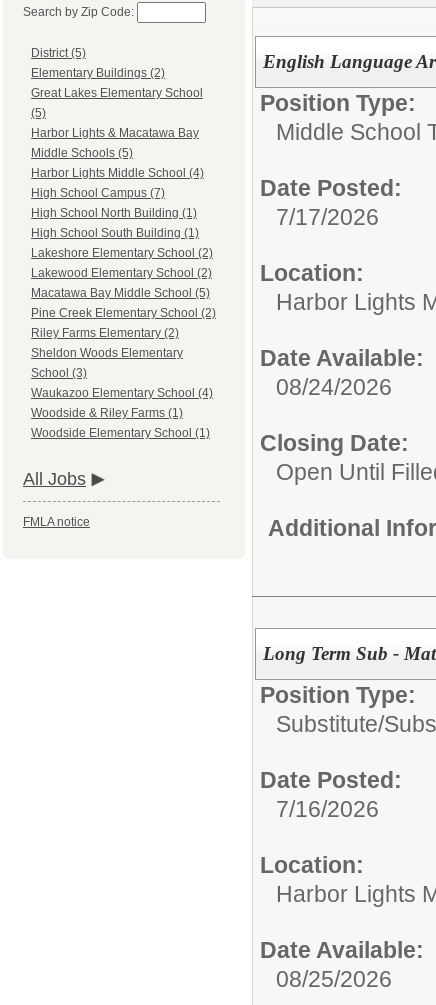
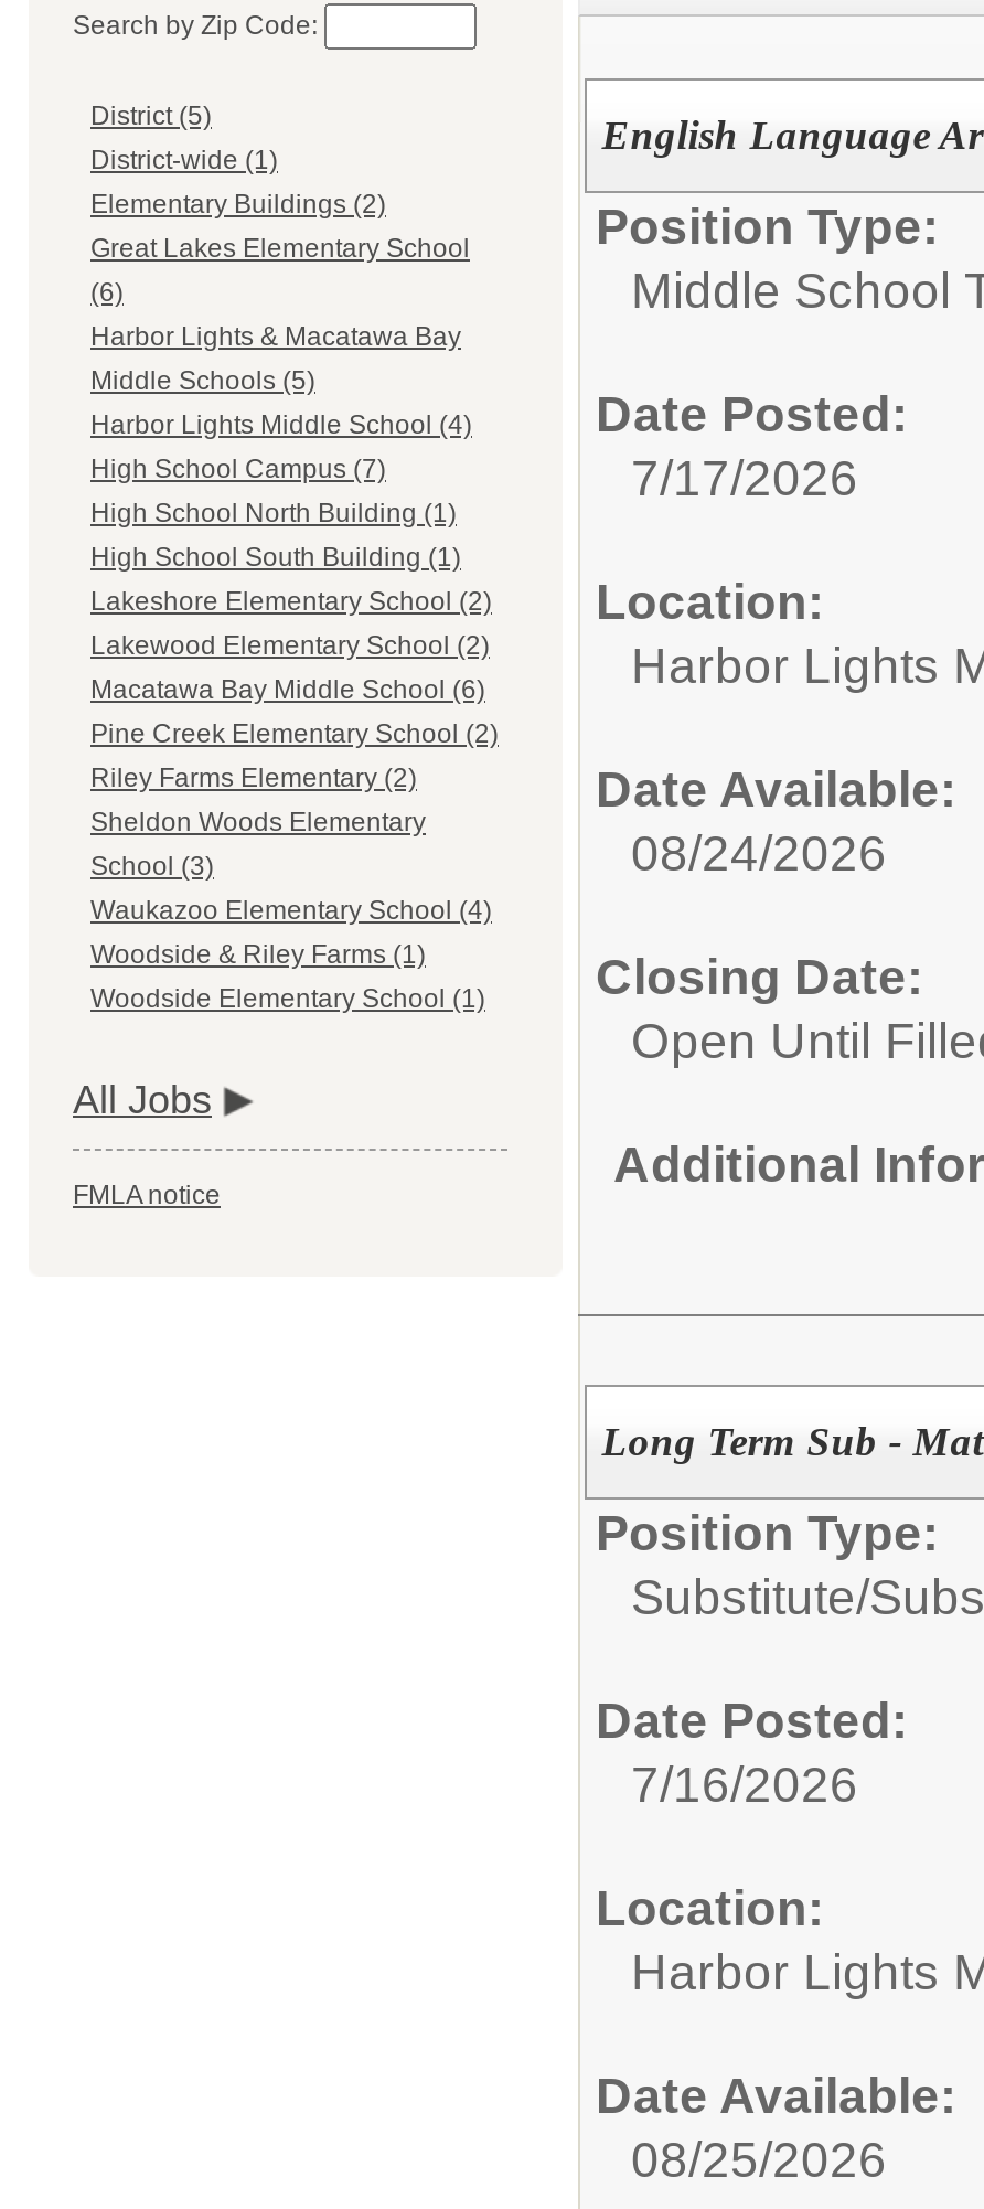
+ District-wide (1)

moved down: Elementary Buildings (2) | Great Lakes Elementary School

- (5)
+ (6)

moved down: Harbor Lights & Macatawa Bay | Middle Schools (5) | Harbor Lights Middle School (4) | High School Campus (7) | High School North Building (1) | High School South Building (1) | Lakeshore Elementary School (2) | Lakewood Elementary School (2)

- Macatawa Bay Middle School (5)
+ Macatawa Bay Middle School (6)

moved down: Pine Creek Elementary School (2) | Riley Farms Elementary (2) | Sheldon Woods Elementary | ... | All Jobs | FMLA notice
